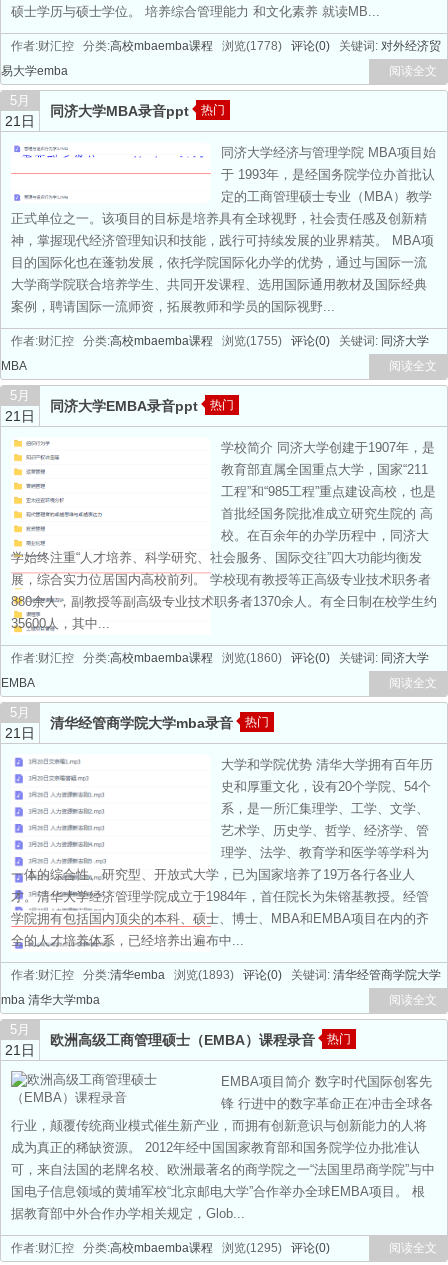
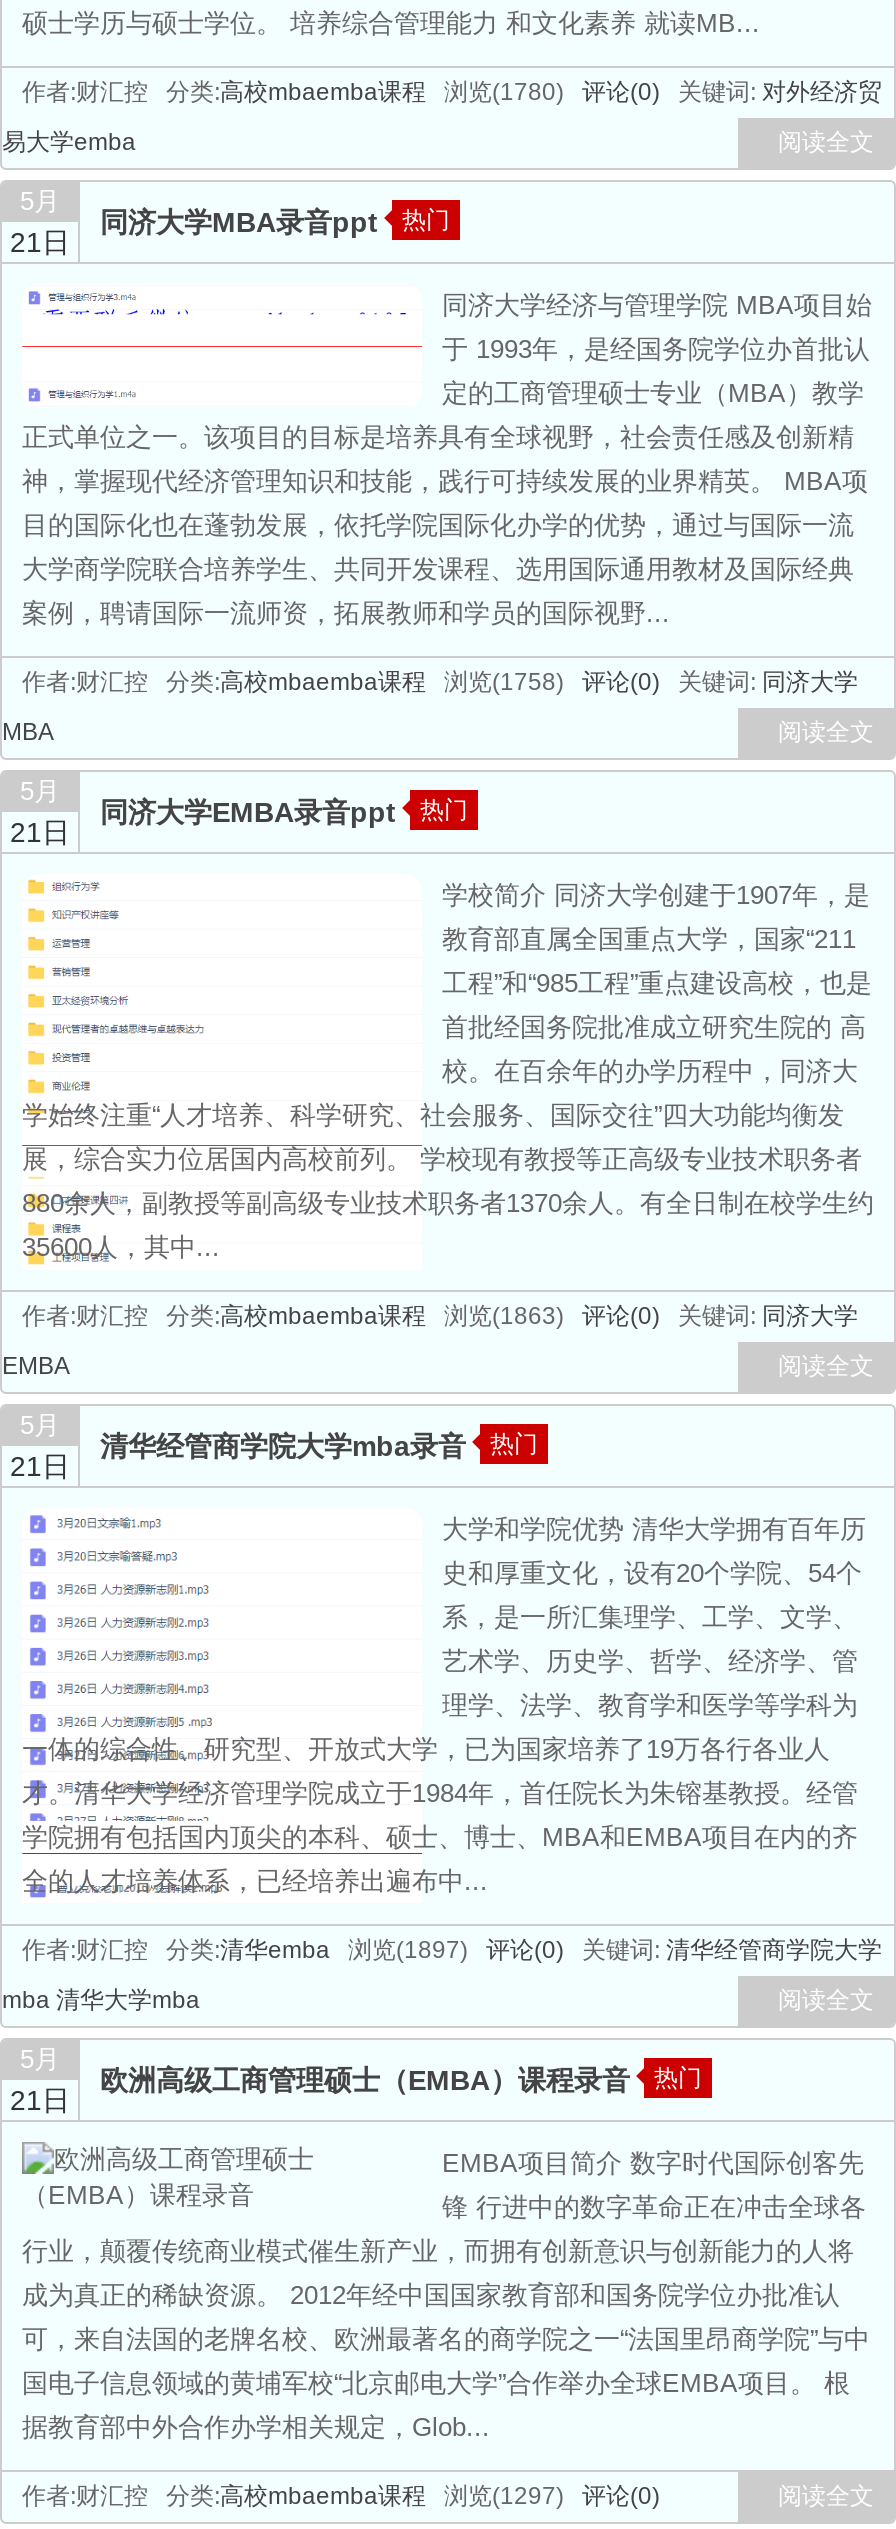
- 作者:财汇控 分类:高校mbaemba课程浏览(1778)评论(0)关键词:对外经济贸
+ 作者:财汇控 分类:高校mbaemba课程浏览(1780)评论(0)关键词:对外经济贸

- 作者:财汇控 分类:高校mbaemba课程浏览(1755)评论(0)关键词:同济大学
+ 作者:财汇控 分类:高校mbaemba课程浏览(1758)评论(0)关键词:同济大学

- 作者:财汇控 分类:高校mbaemba课程浏览(1860)评论(0)关键词:同济大学
+ 作者:财汇控 分类:高校mbaemba课程浏览(1863)评论(0)关键词:同济大学

- 作者:财汇控 分类:清华emba浏览(1893)评论(0)关键词:清华经管商学院大学
+ 作者:财汇控 分类:清华emba浏览(1897)评论(0)关键词:清华经管商学院大学

- 作者:财汇控 分类:高校mbaemba课程浏览(1295)评论(0)
+ 作者:财汇控 分类:高校mbaemba课程浏览(1297)评论(0)
